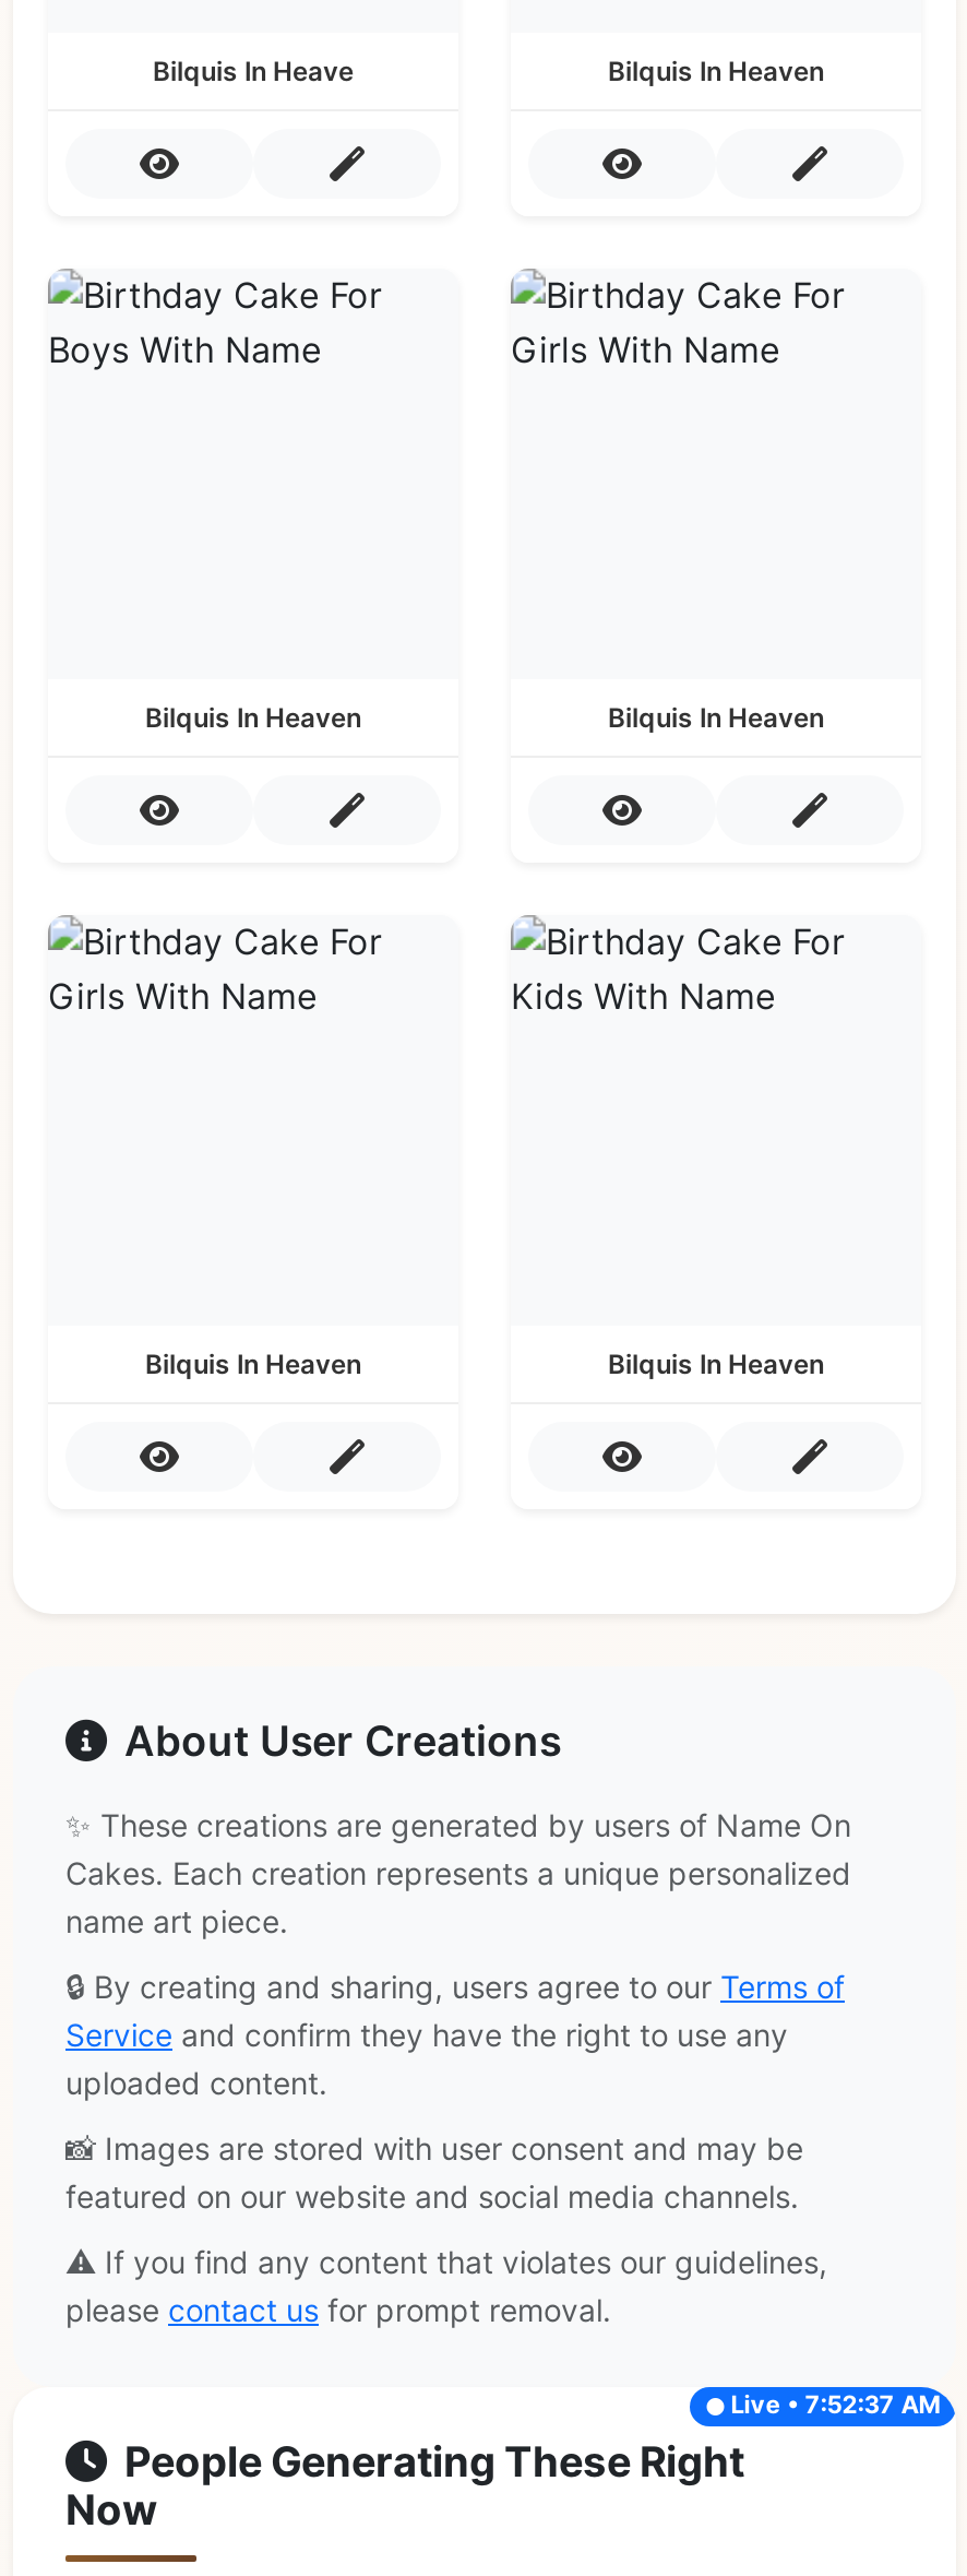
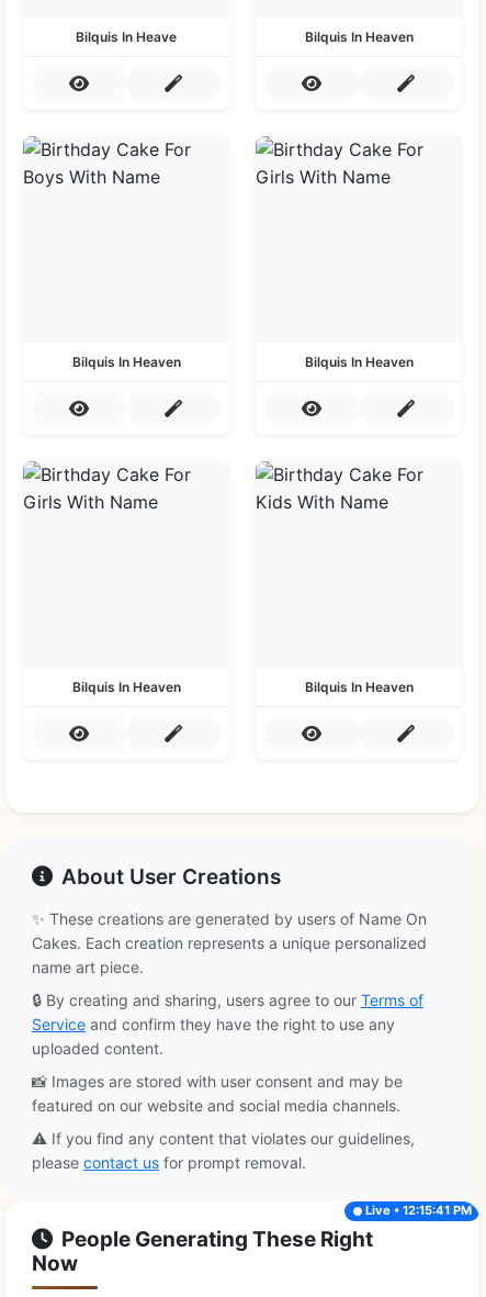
- Live • 7:52:37 AM
+ Live • 12:15:41 PM
